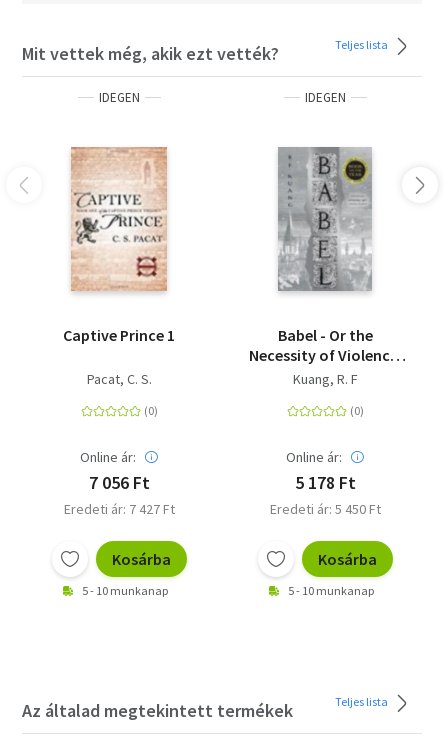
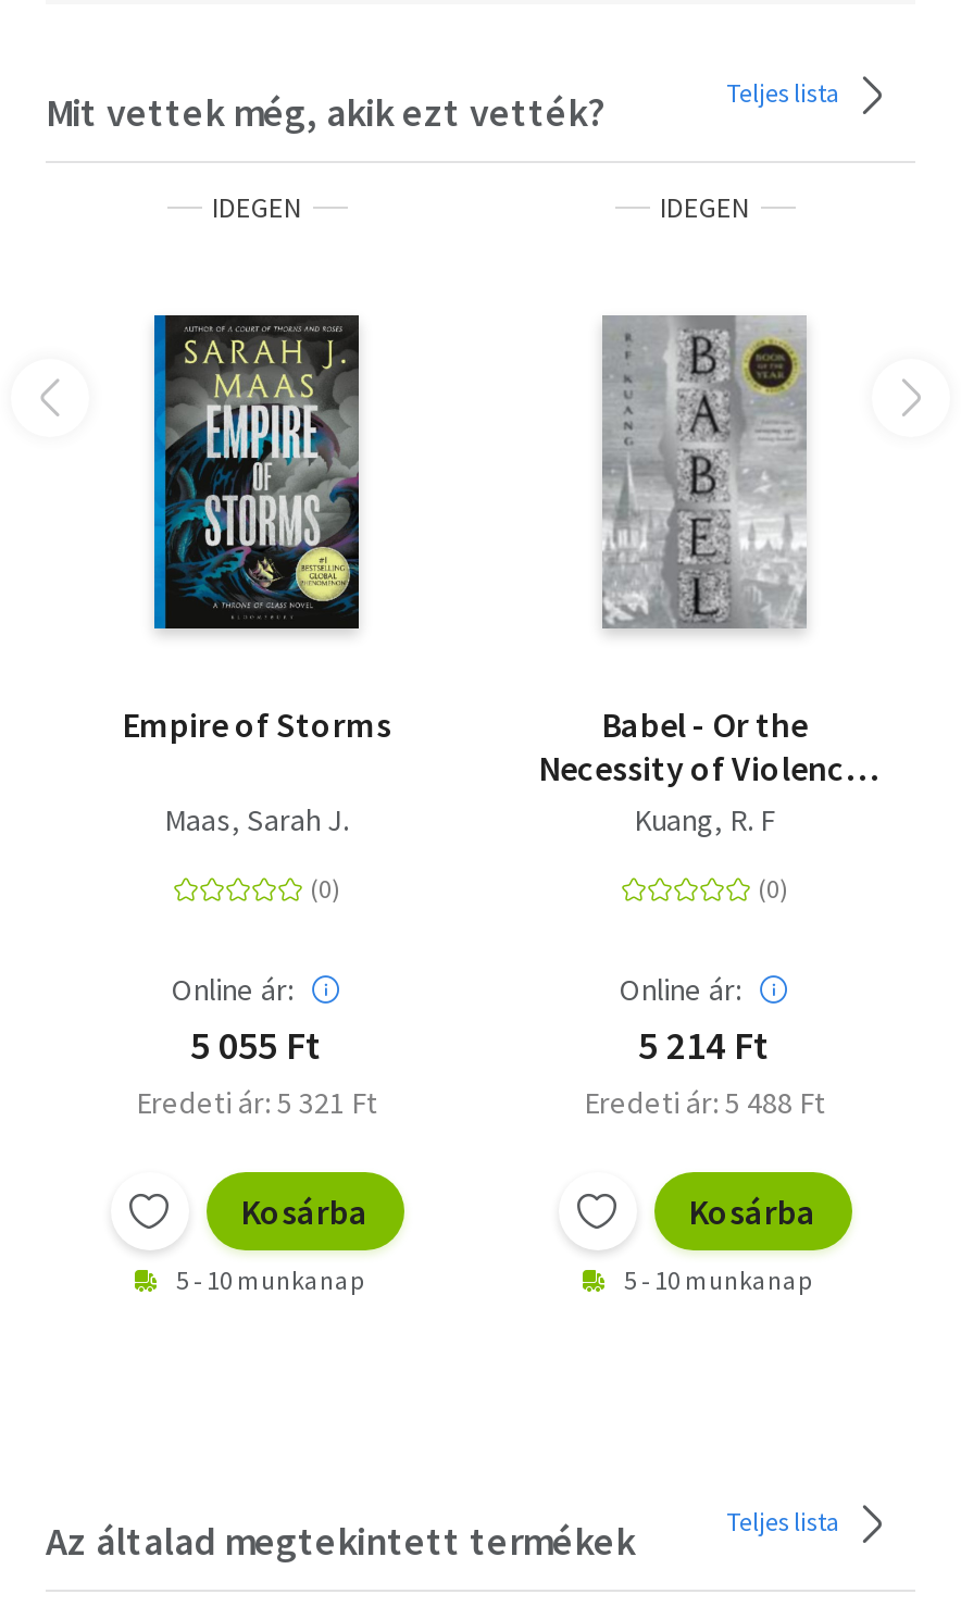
- [image]
- Captive Prince 1
+ [image]
+ Empire of Storms

- Pacat, C. S.
+ Maas, Sarah J.

- 7 056 Ft
+ 5 055 Ft

- 5 178 Ft
+ 5 214 Ft

- Eredeti ár: 7 427 Ft
+ Eredeti ár: 5 321 Ft

- Eredeti ár: 5 450 Ft
+ Eredeti ár: 5 488 Ft
